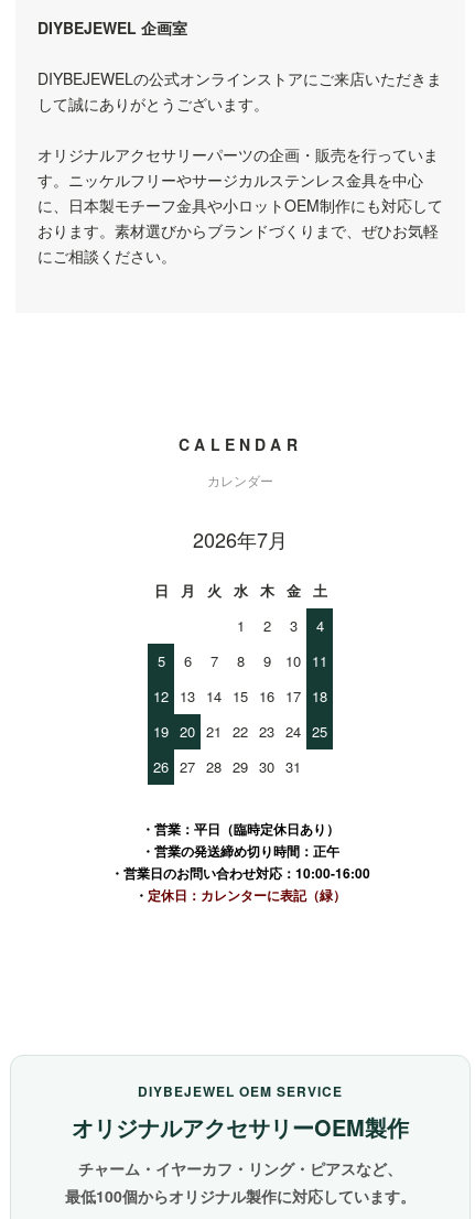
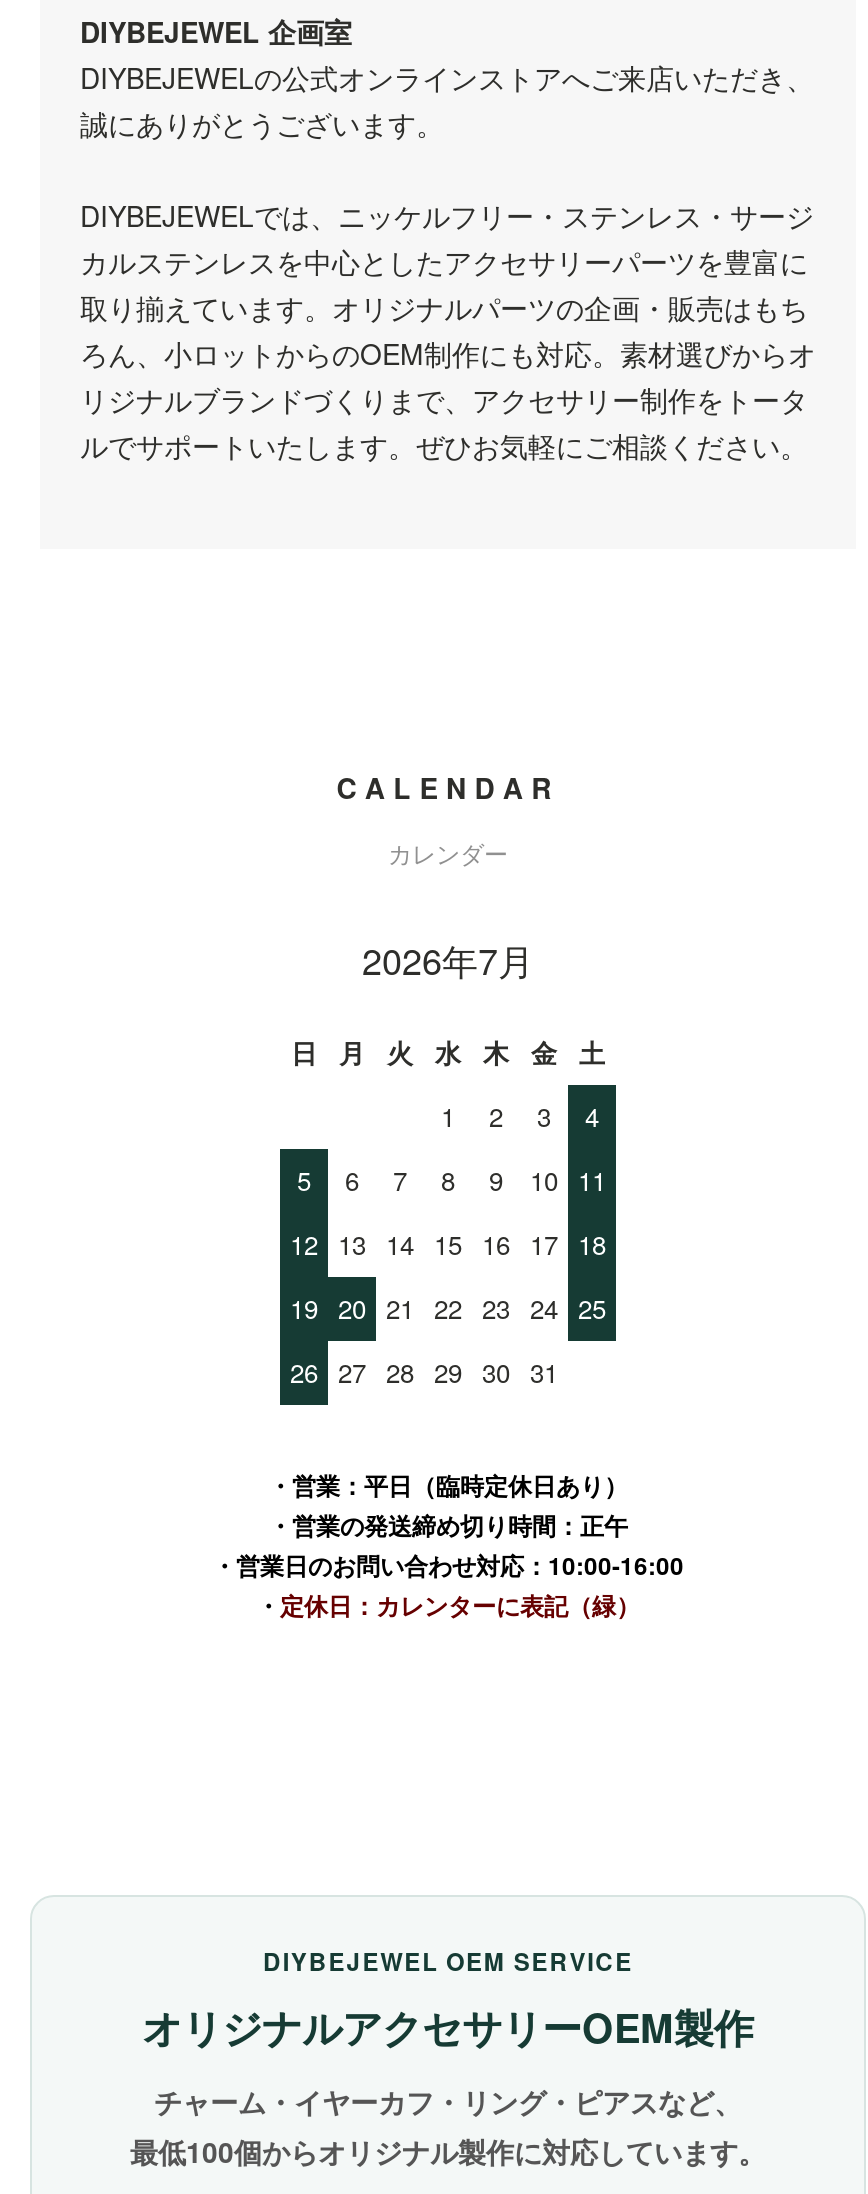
- DIYBEJEWELの公式オンラインストアにご来店いただきま
- して誠にありがとうございます。
+ DIYBEJEWELの公式オンラインストアへご来店いただき、
+ 誠にありがとうございます。

- オリジナルアクセサリーパーツの企画・販売を行っていま
- す。ニッケルフリーやサージカルステンレス金具を中心
- に、日本製モチーフ金具や小ロットOEM制作にも対応して
- おります。素材選びからブランドづくりまで、ぜひお気軽
- にご相談ください。
+ DIYBEJEWELでは、ニッケルフリー・ステンレス・サージ
+ カルステンレスを中心としたアクセサリーパーツを豊富に
+ 取り揃えています。オリジナルパーツの企画・販売はもち
+ ろん、小ロットからのOEM制作にも対応。素材選びからオ
+ リジナルブランドづくりまで、アクセサリー制作をトータ
+ ルでサポートいたします。ぜひお気軽にご相談ください。
